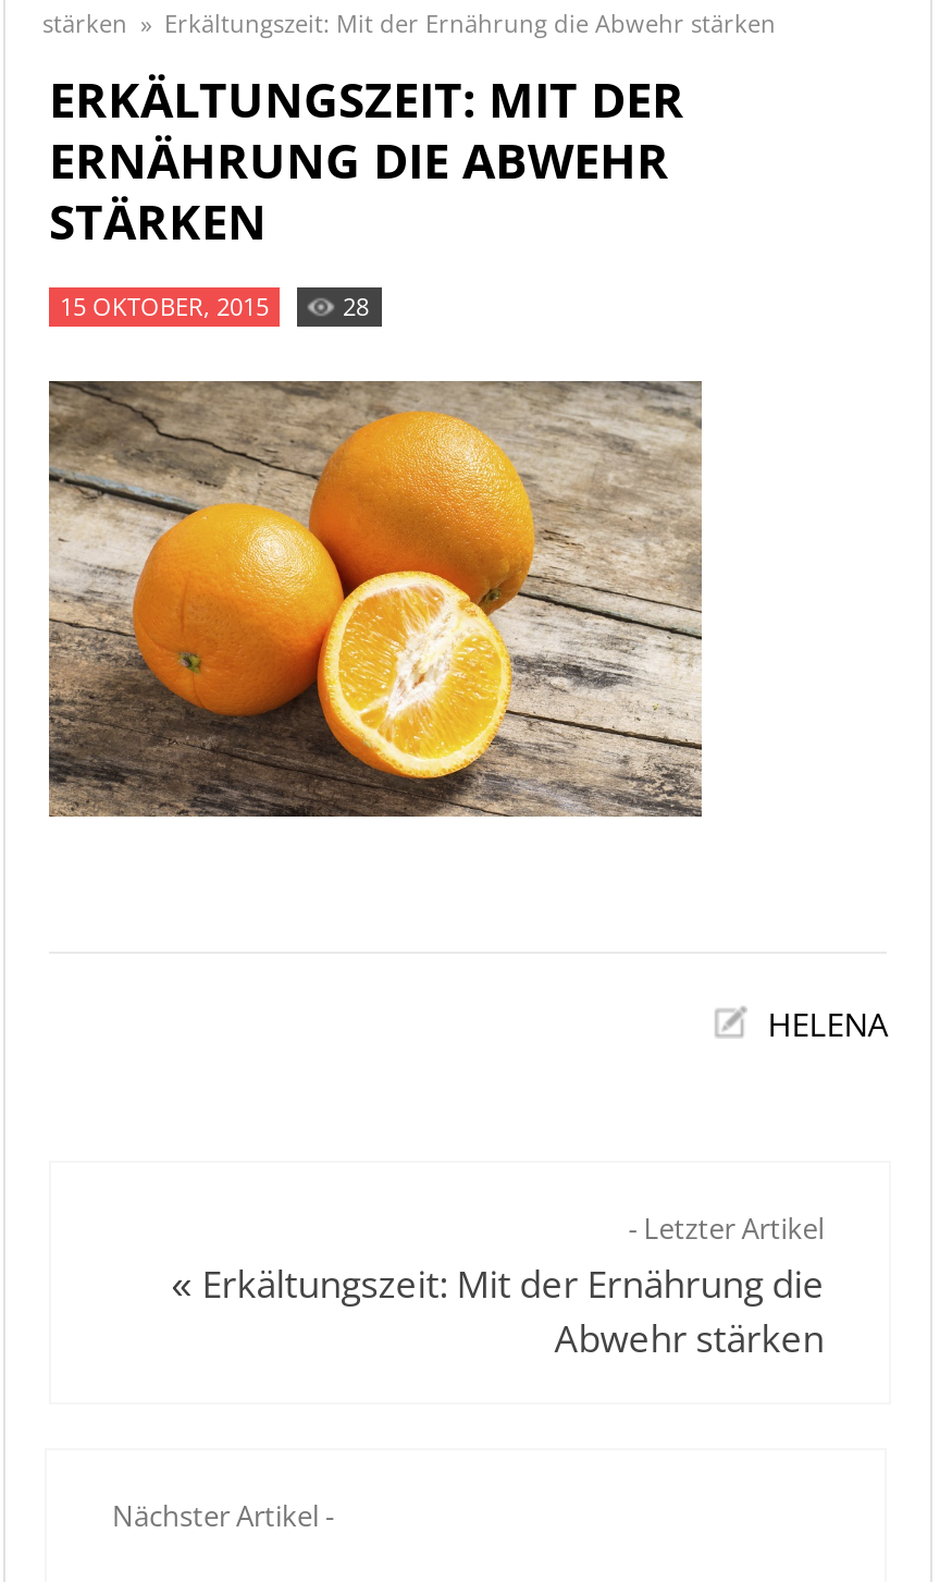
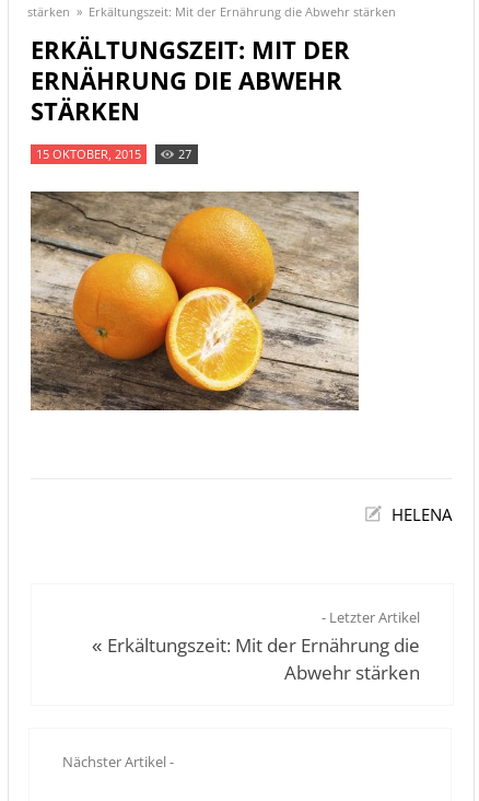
- 28
+ 27
